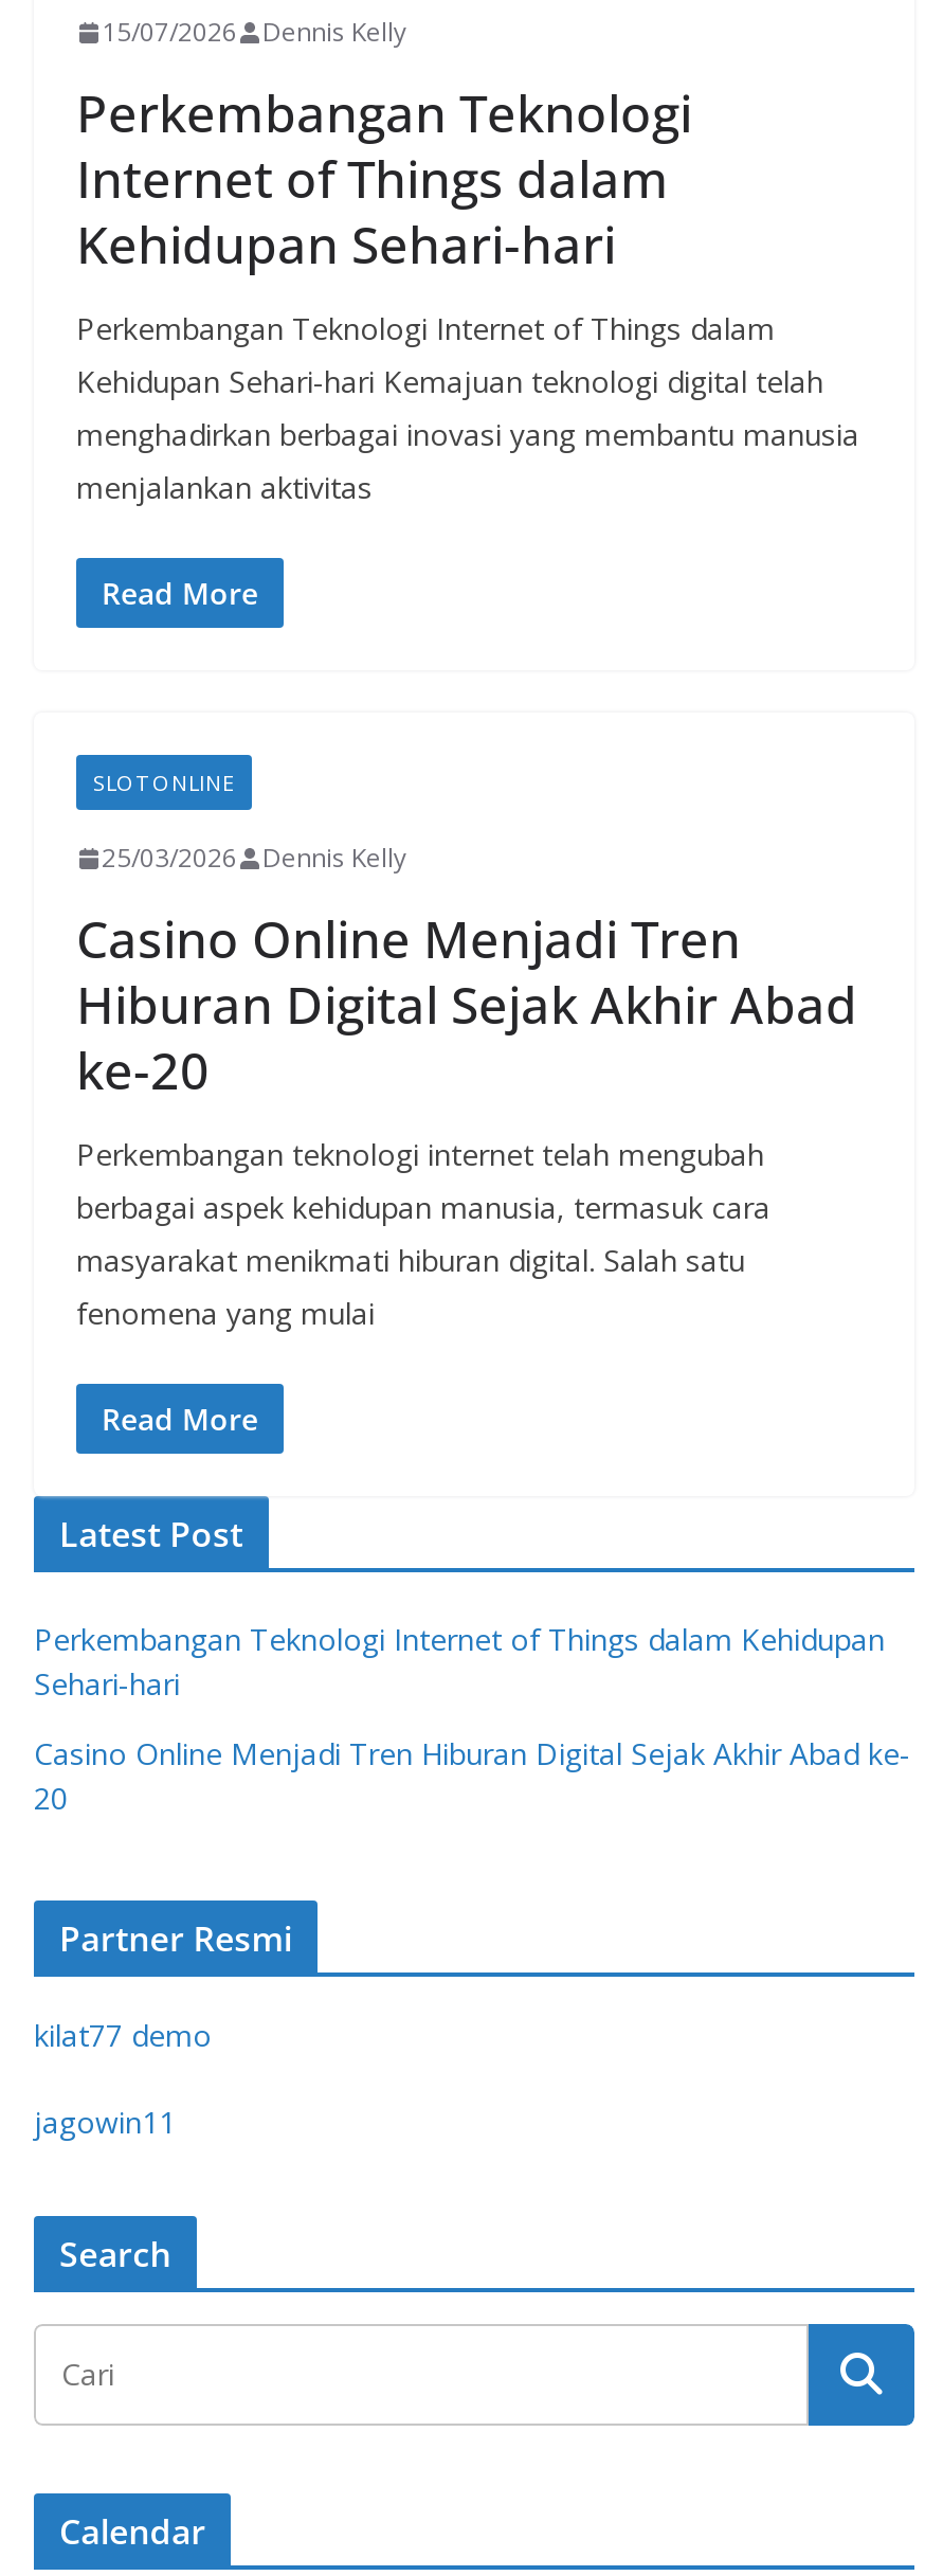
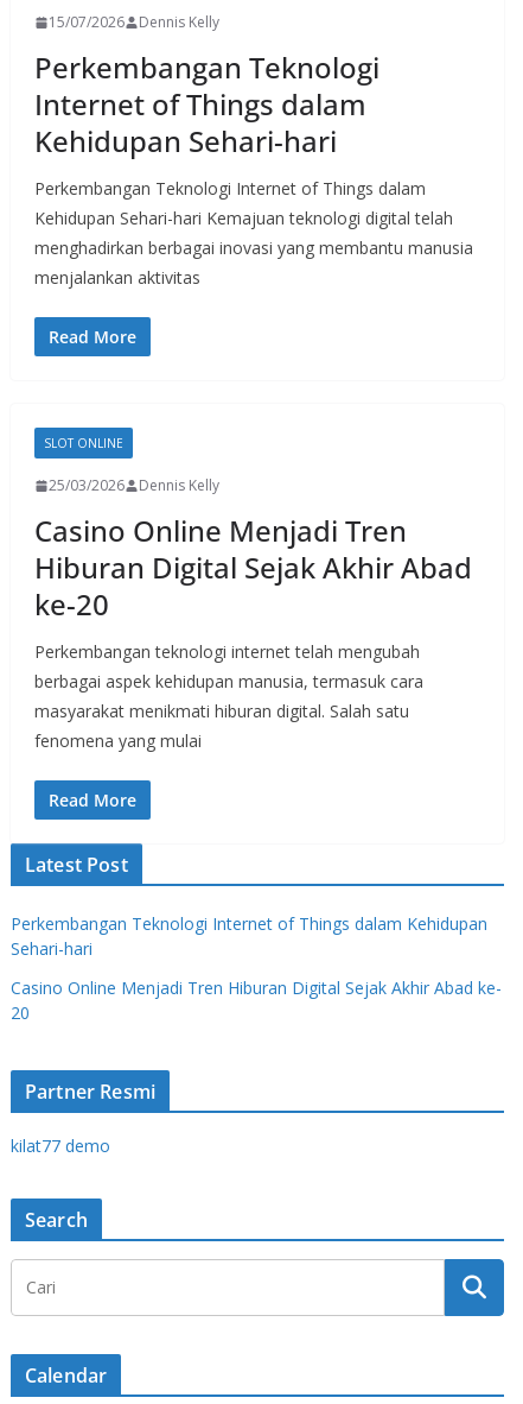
- jagowin11
